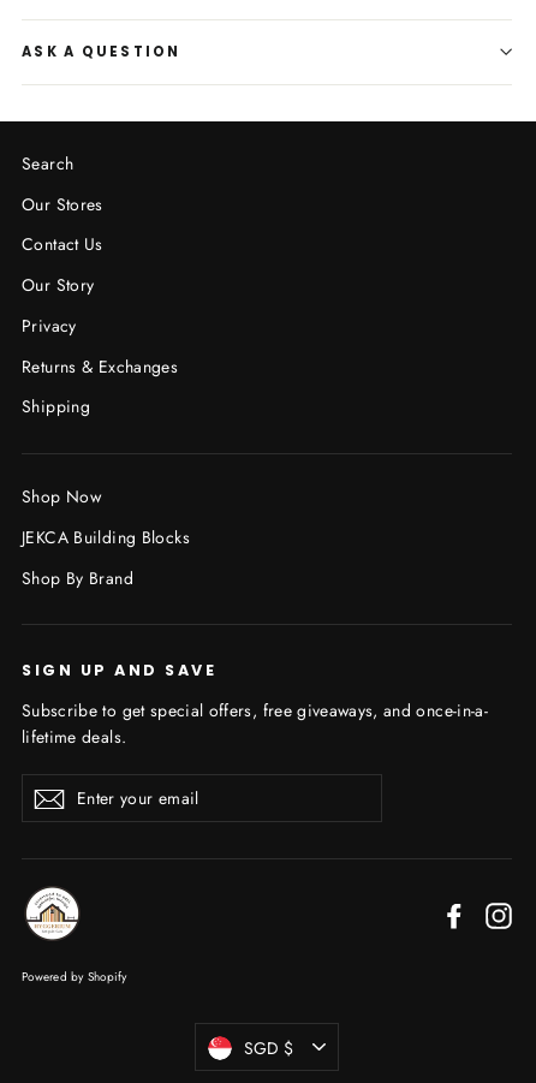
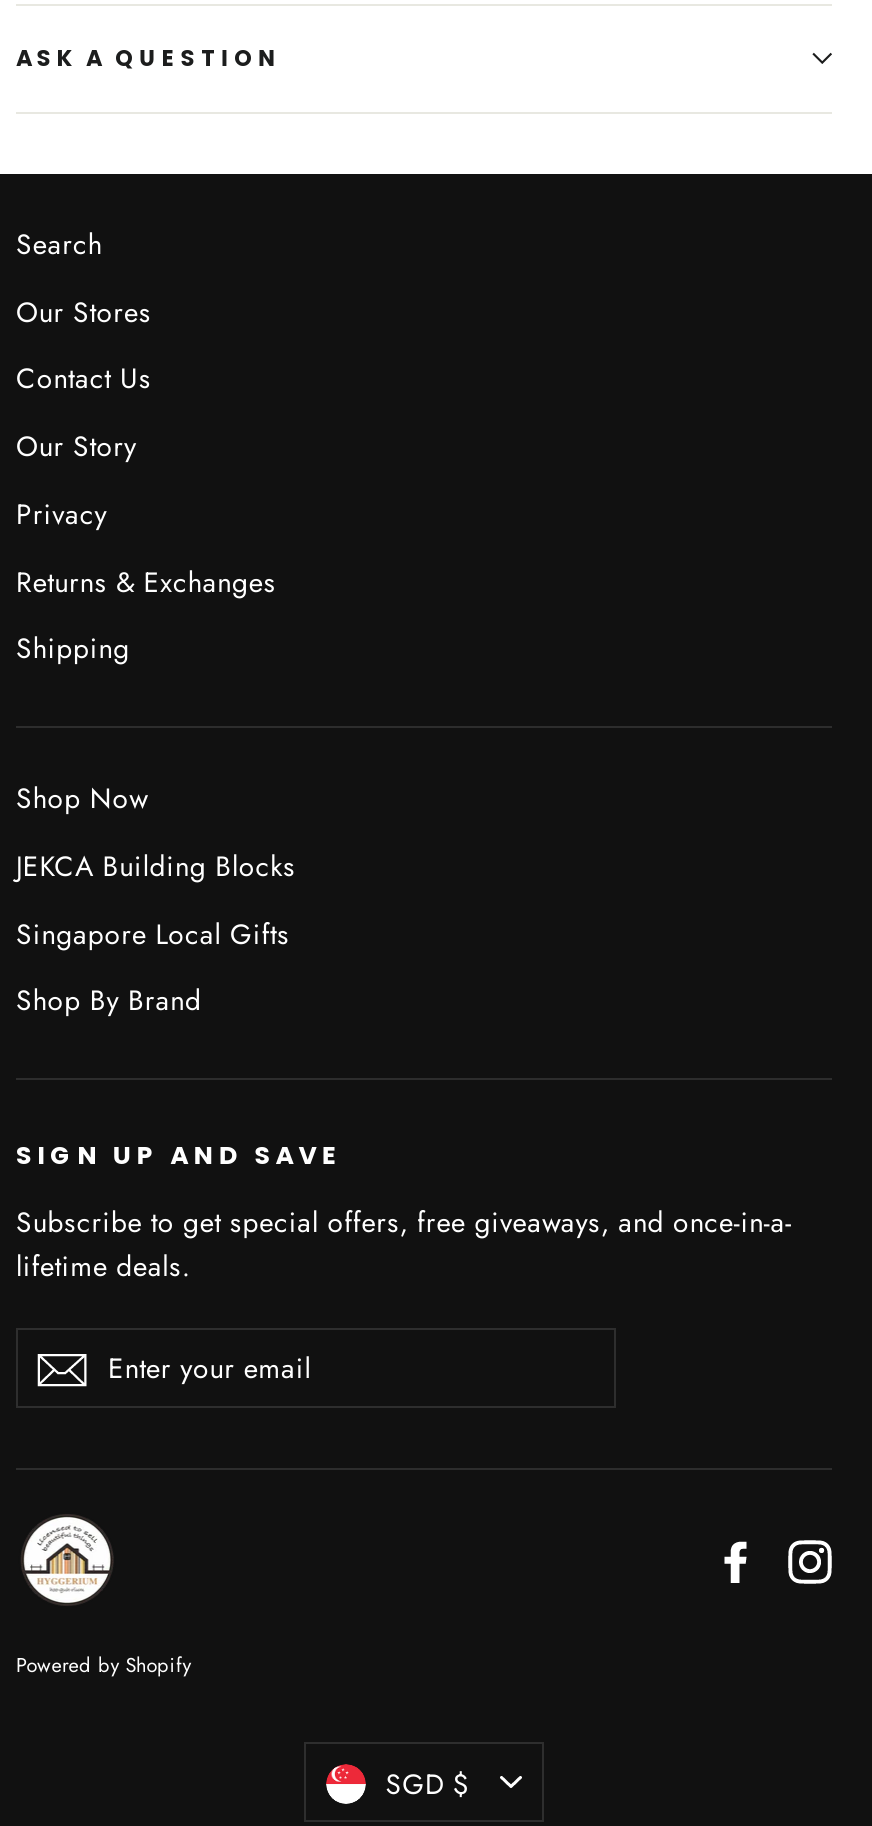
+ Singapore Local Gifts
